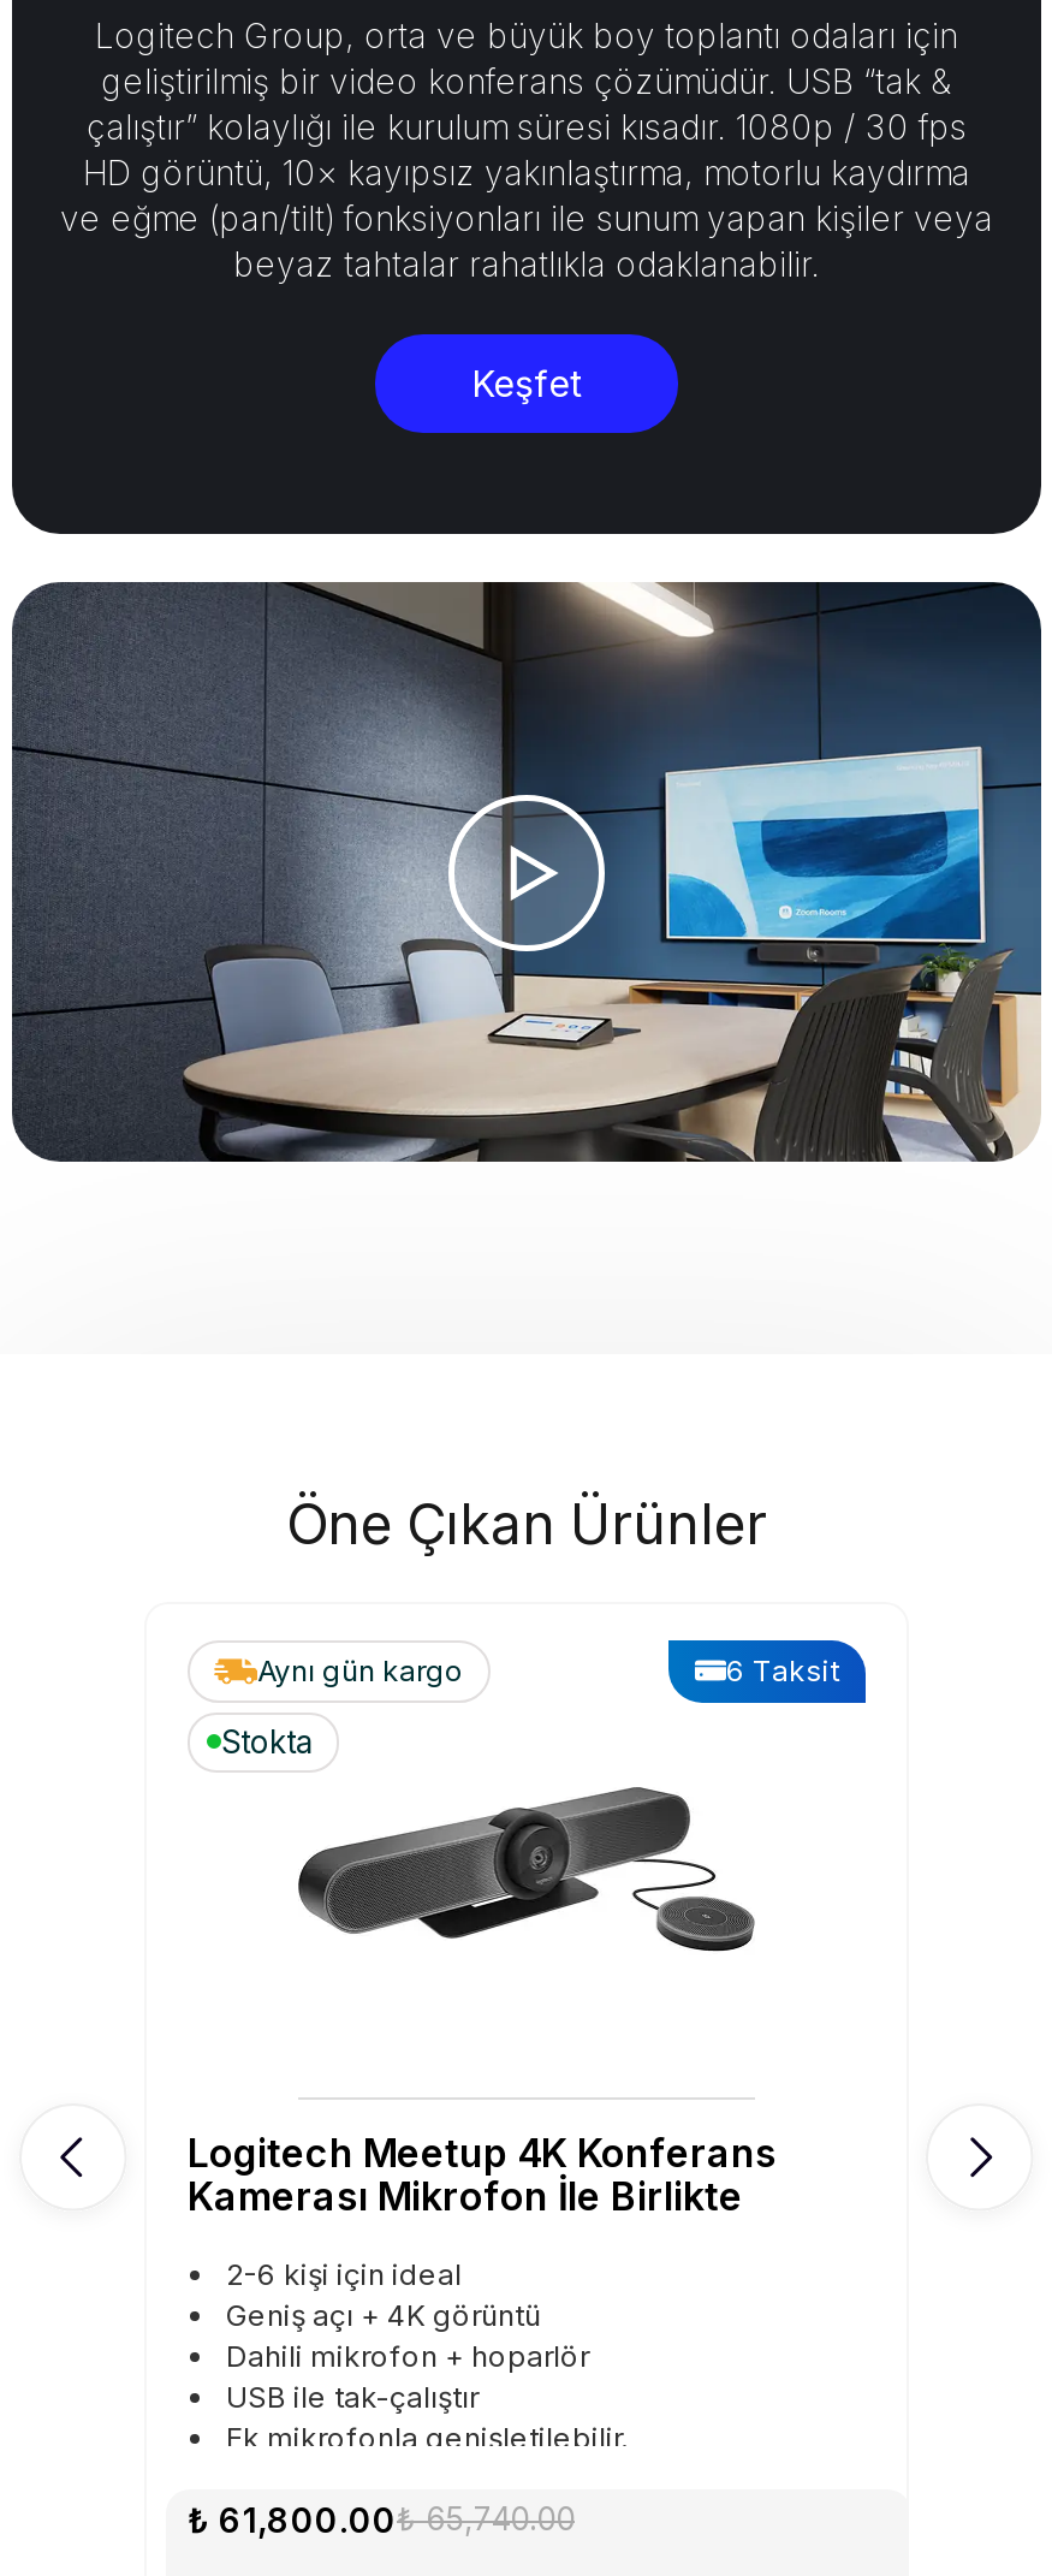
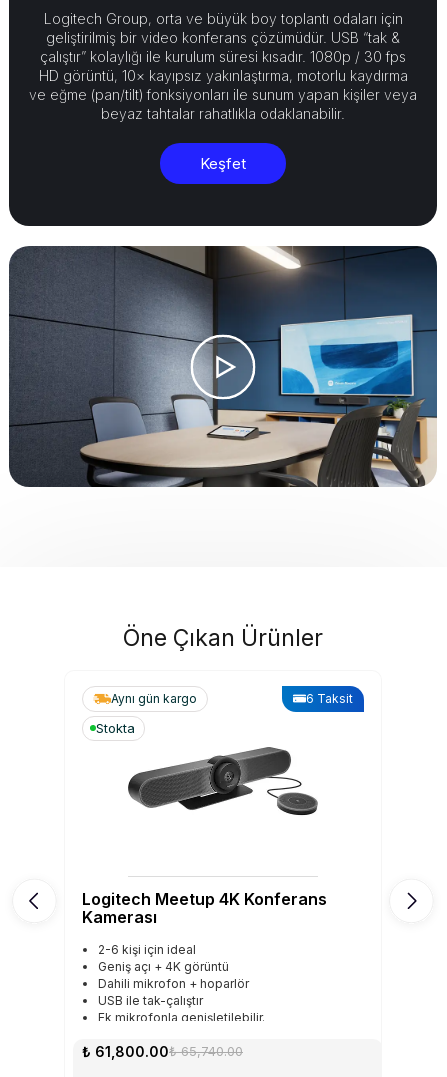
- Kamerası Mikrofon İle Birlikte
+ Kamerası
